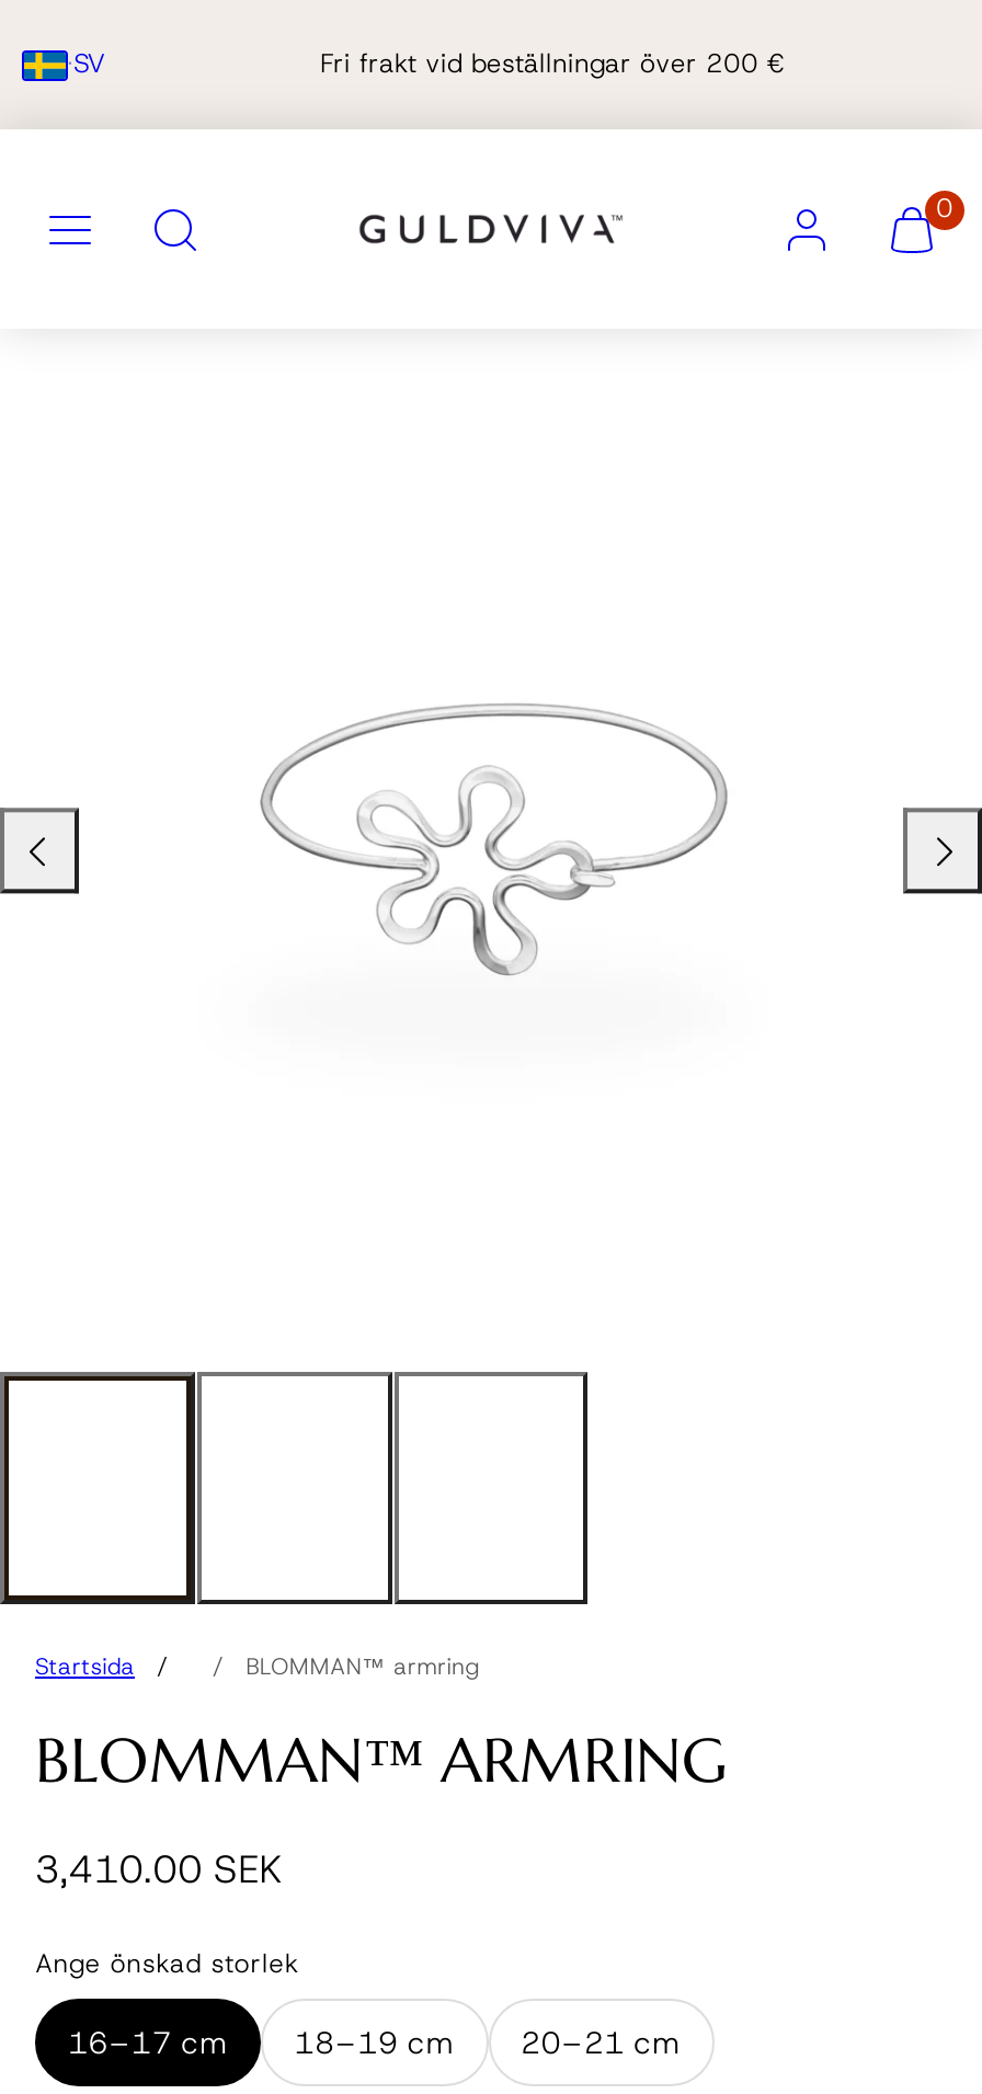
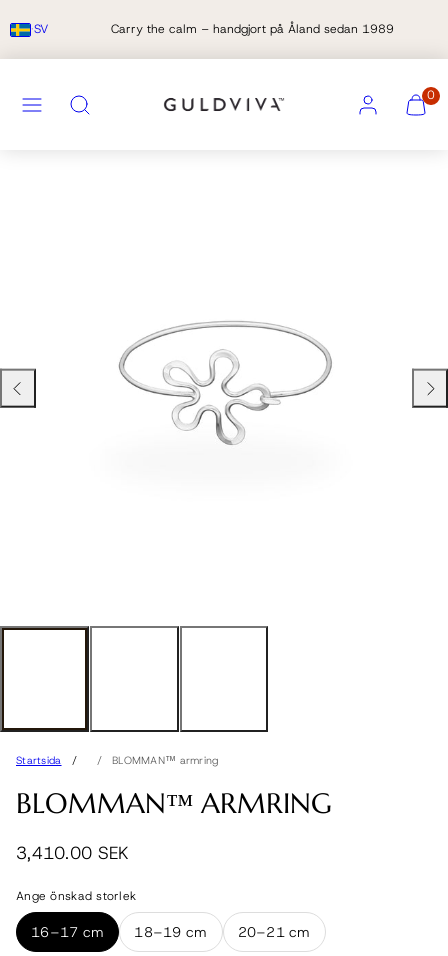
- Fri frakt vid beställningar över 200 €
+ Carry the calm – handgjort på Åland sedan 1989
